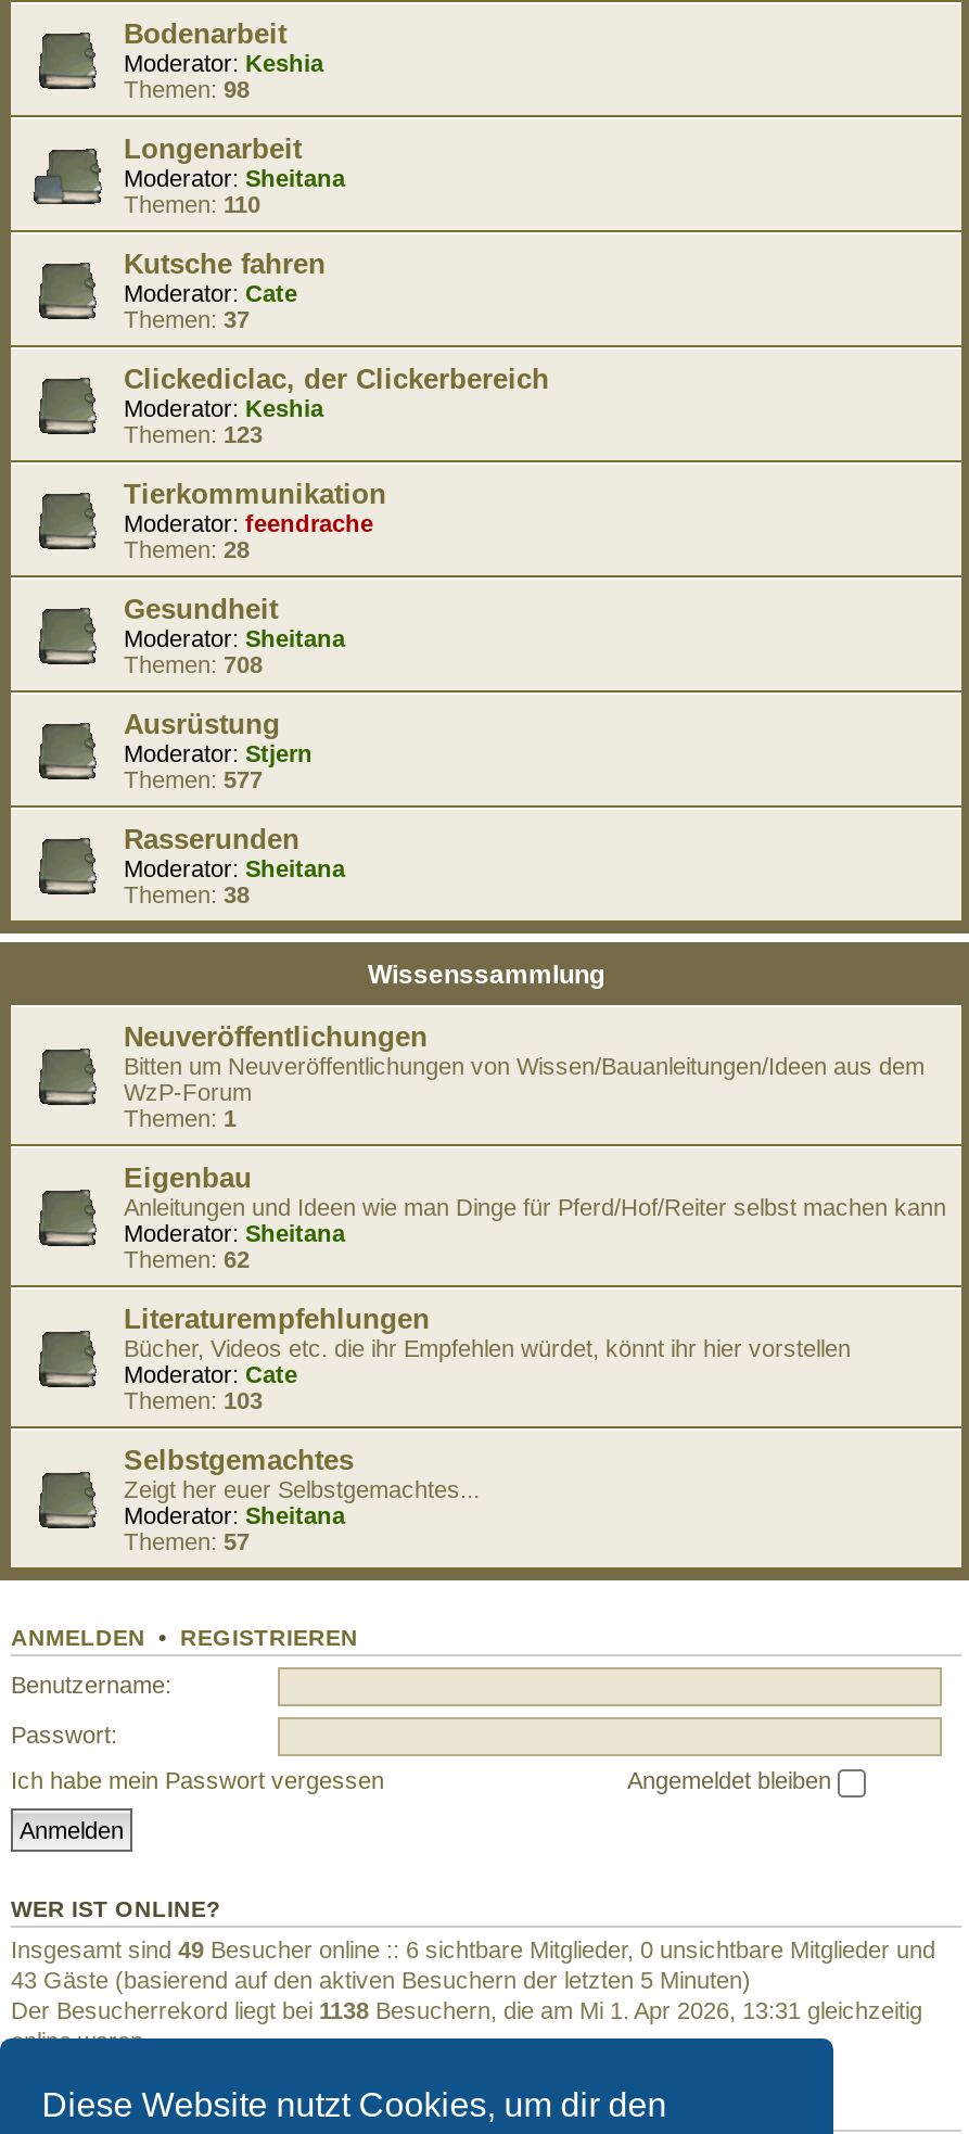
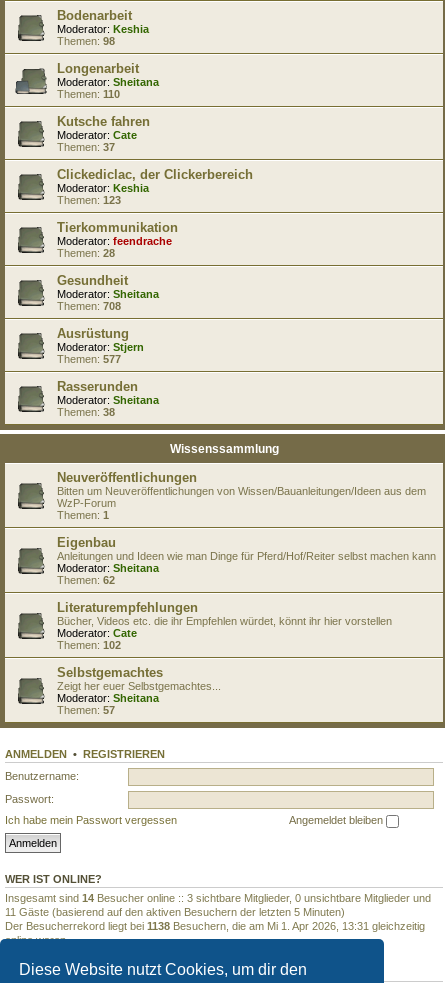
- Themen: 103
+ Themen: 102

- Insgesamt sind 49 Besucher online :: 6 sichtbare Mitglieder, 0 unsichtbare Mitglieder und
+ Insgesamt sind 14 Besucher online :: 3 sichtbare Mitglieder, 0 unsichtbare Mitglieder und

- 43 Gäste (basierend auf den aktiven Besuchern der letzten 5 Minuten)
+ 11 Gäste (basierend auf den aktiven Besuchern der letzten 5 Minuten)
